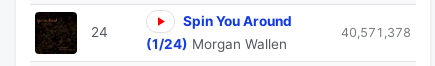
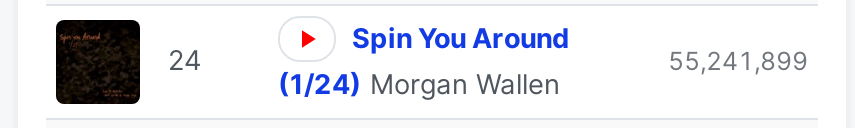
- 40,571,378
+ 55,241,899
